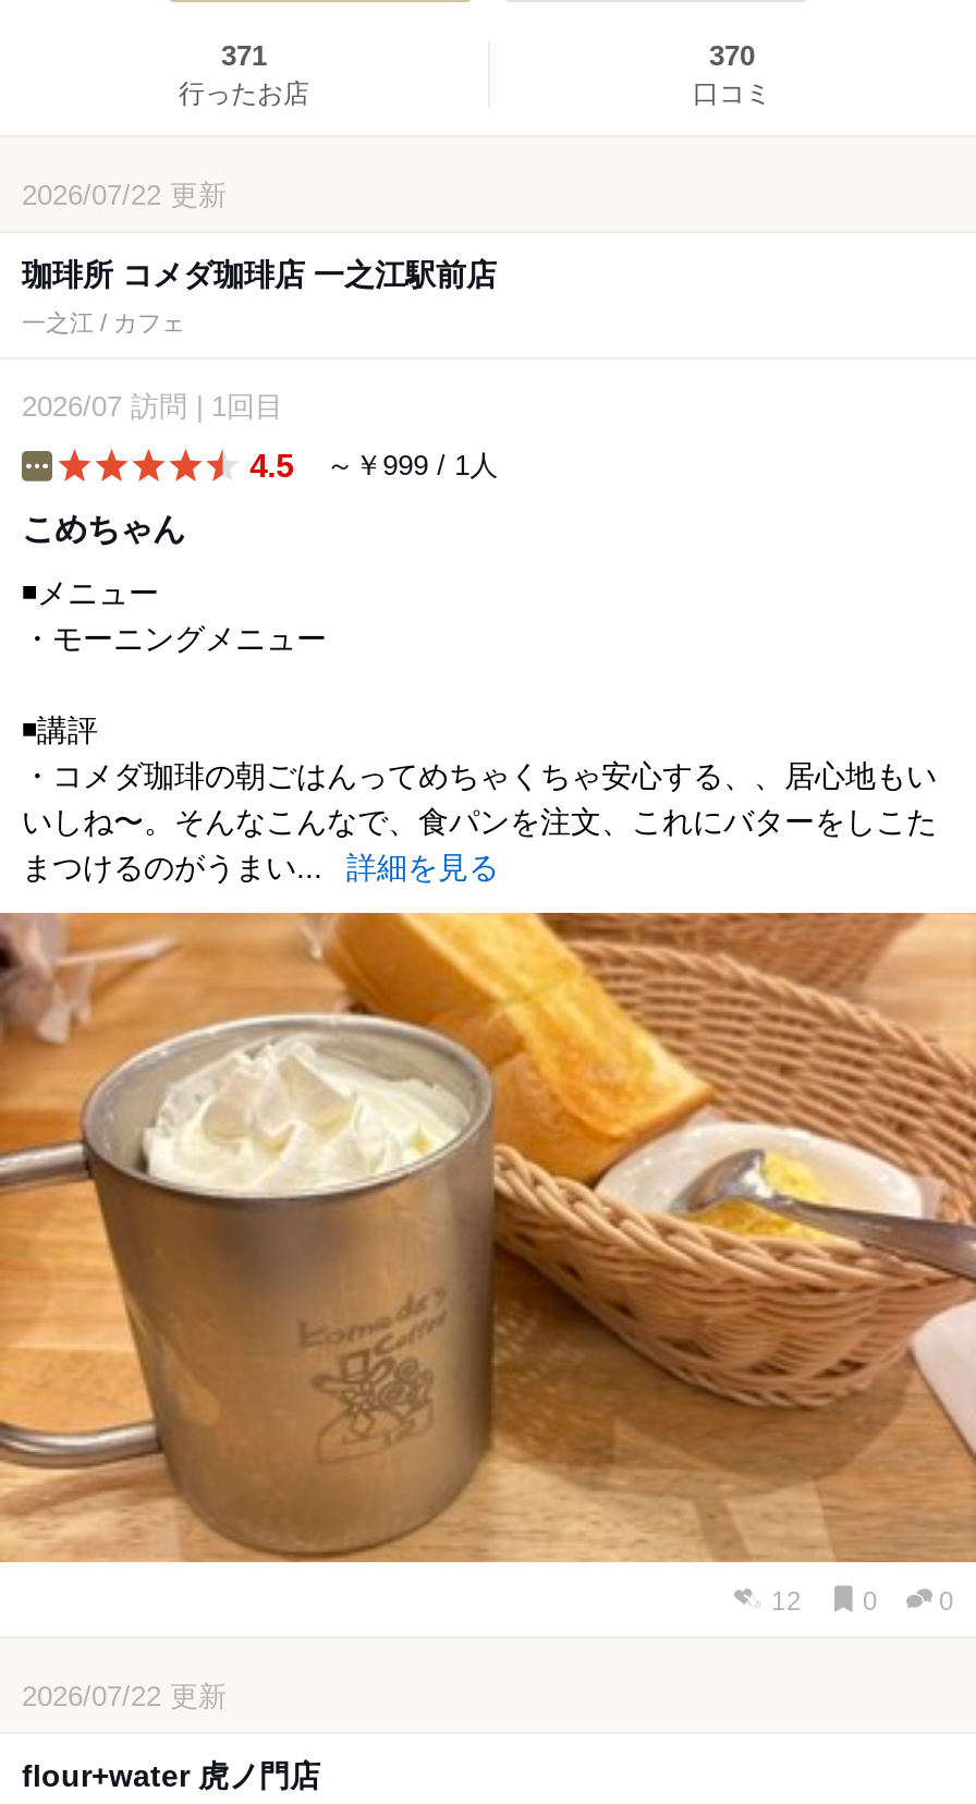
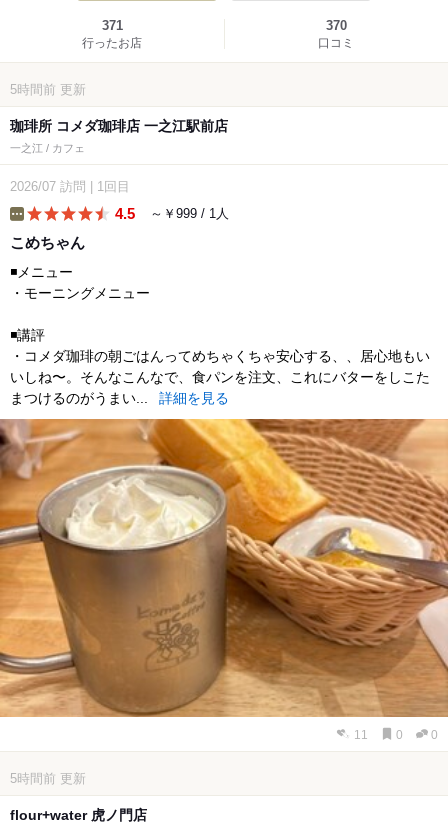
- 2026/07/22更新
+ 5時間前更新

- 12 0 0
+ 11 0 0

- 2026/07/22更新
+ 5時間前更新
